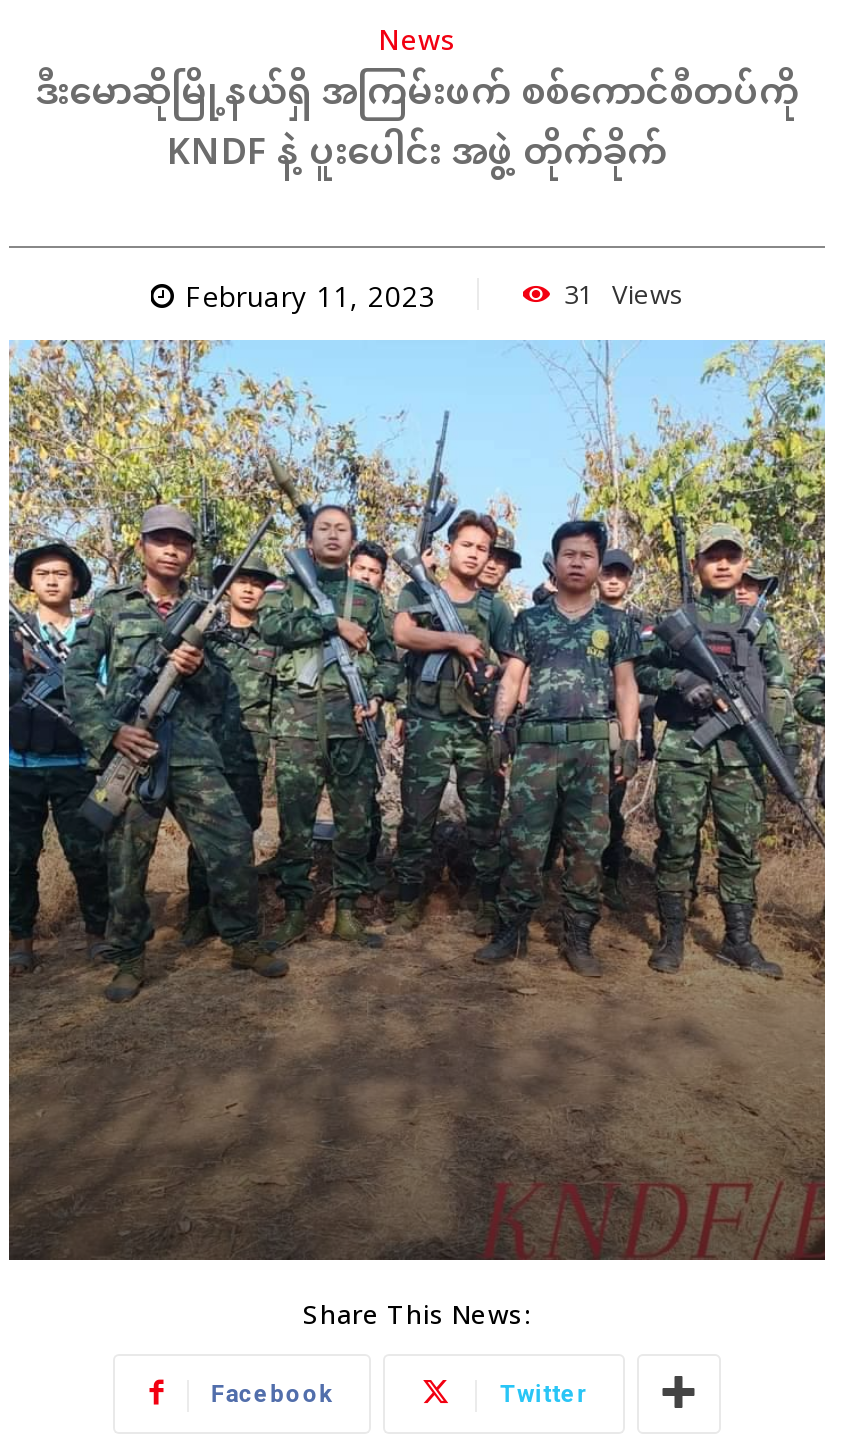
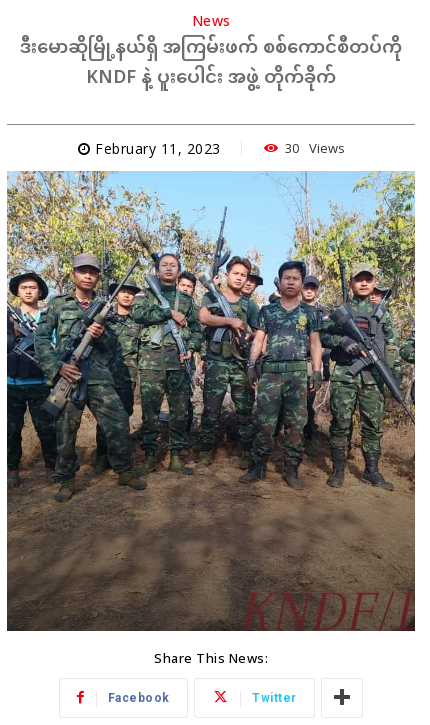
- 31 Views
+ 30 Views
